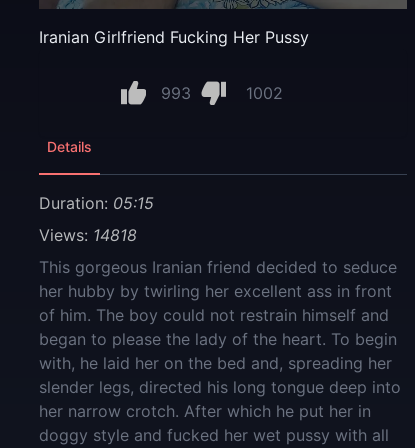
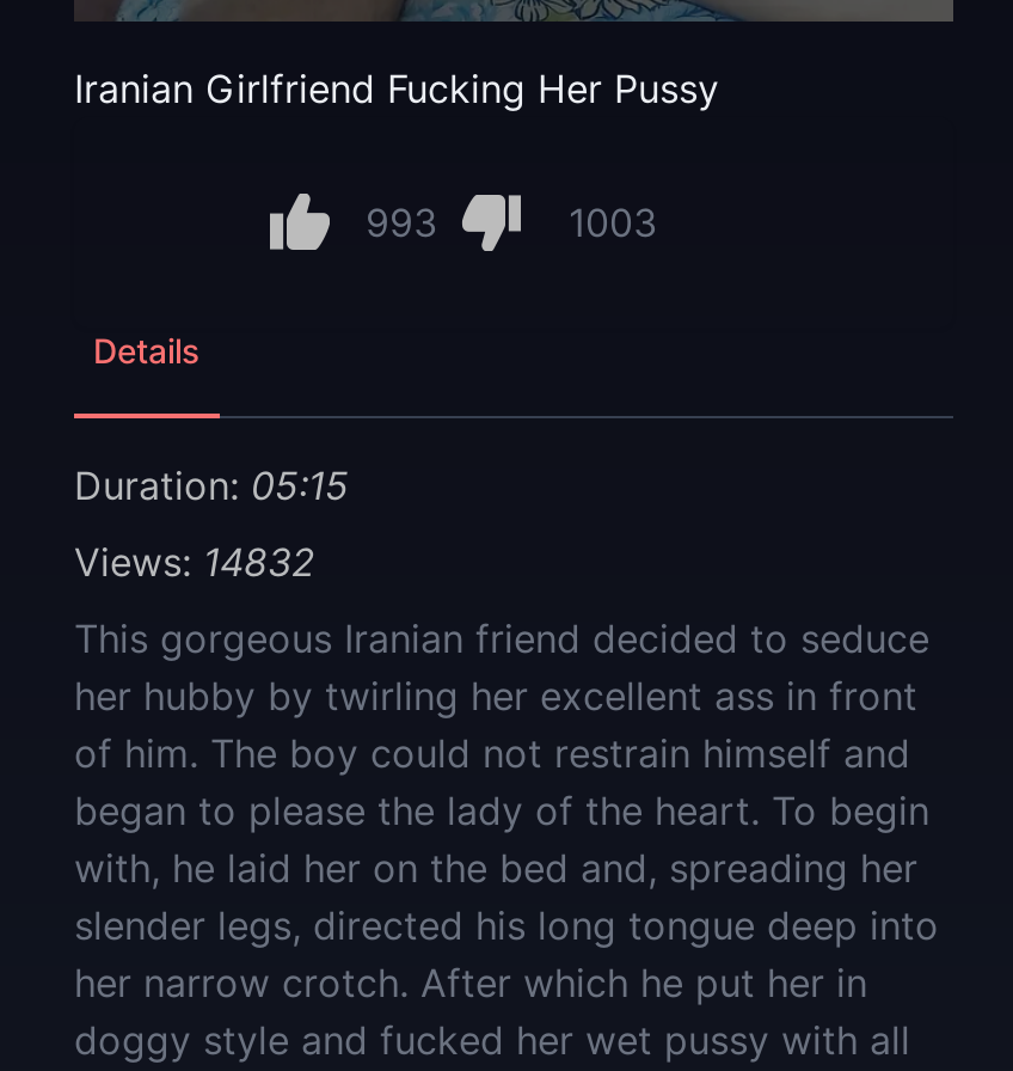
- 1002
+ 1003

- Views: 14818
+ Views: 14832
